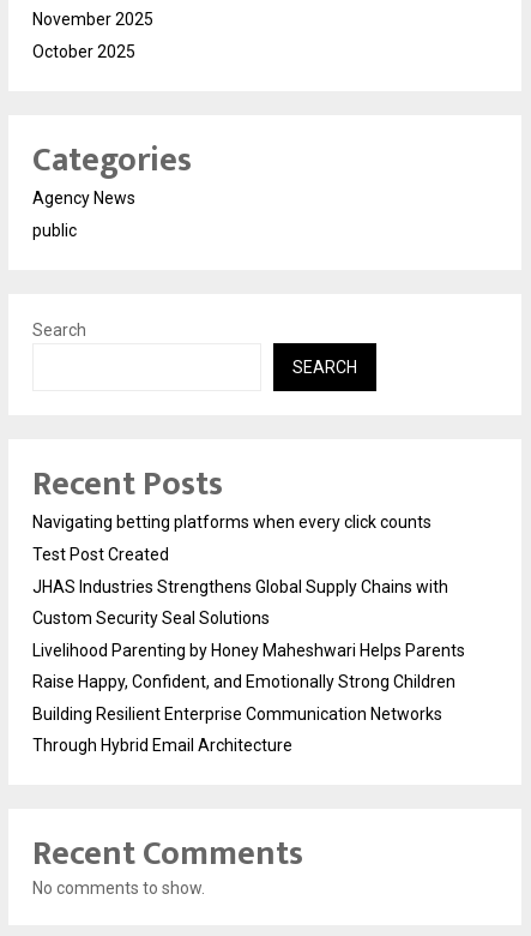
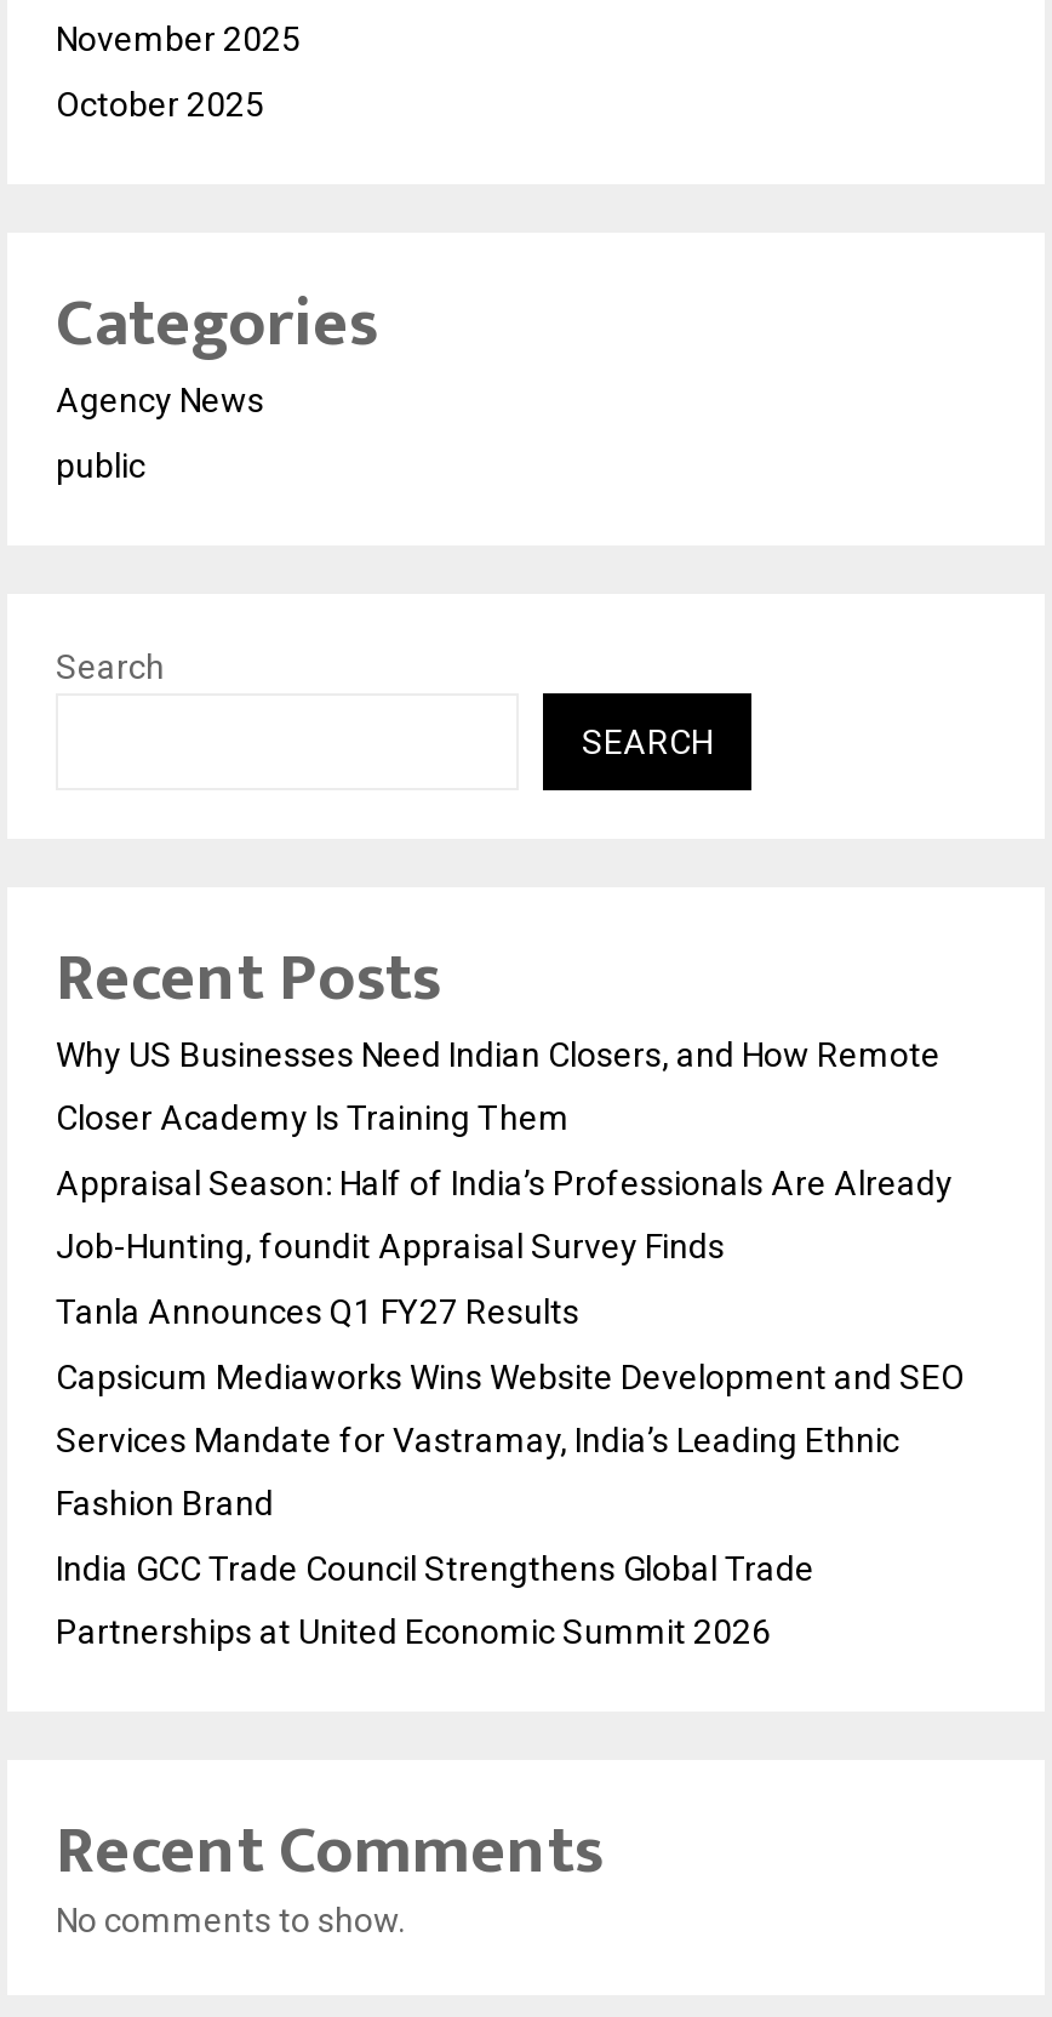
- Navigating betting platforms when every click counts
- Test Post Created
- JHAS Industries Strengthens Global Supply Chains with
- Custom Security Seal Solutions
- Livelihood Parenting by Honey Maheshwari Helps Parents
- Raise Happy, Confident, and Emotionally Strong Children
- Building Resilient Enterprise Communication Networks
- Through Hybrid Email Architecture
+ Why US Businesses Need Indian Closers, and How Remote
+ Closer Academy Is Training Them
+ Appraisal Season: Half of India’s Professionals Are Already
+ Job-Hunting, foundit Appraisal Survey Finds
+ Tanla Announces Q1 FY27 Results
+ Capsicum Mediaworks Wins Website Development and SEO
+ Services Mandate for Vastramay, India’s Leading Ethnic
+ Fashion Brand
+ India GCC Trade Council Strengthens Global Trade
+ Partnerships at United Economic Summit 2026
